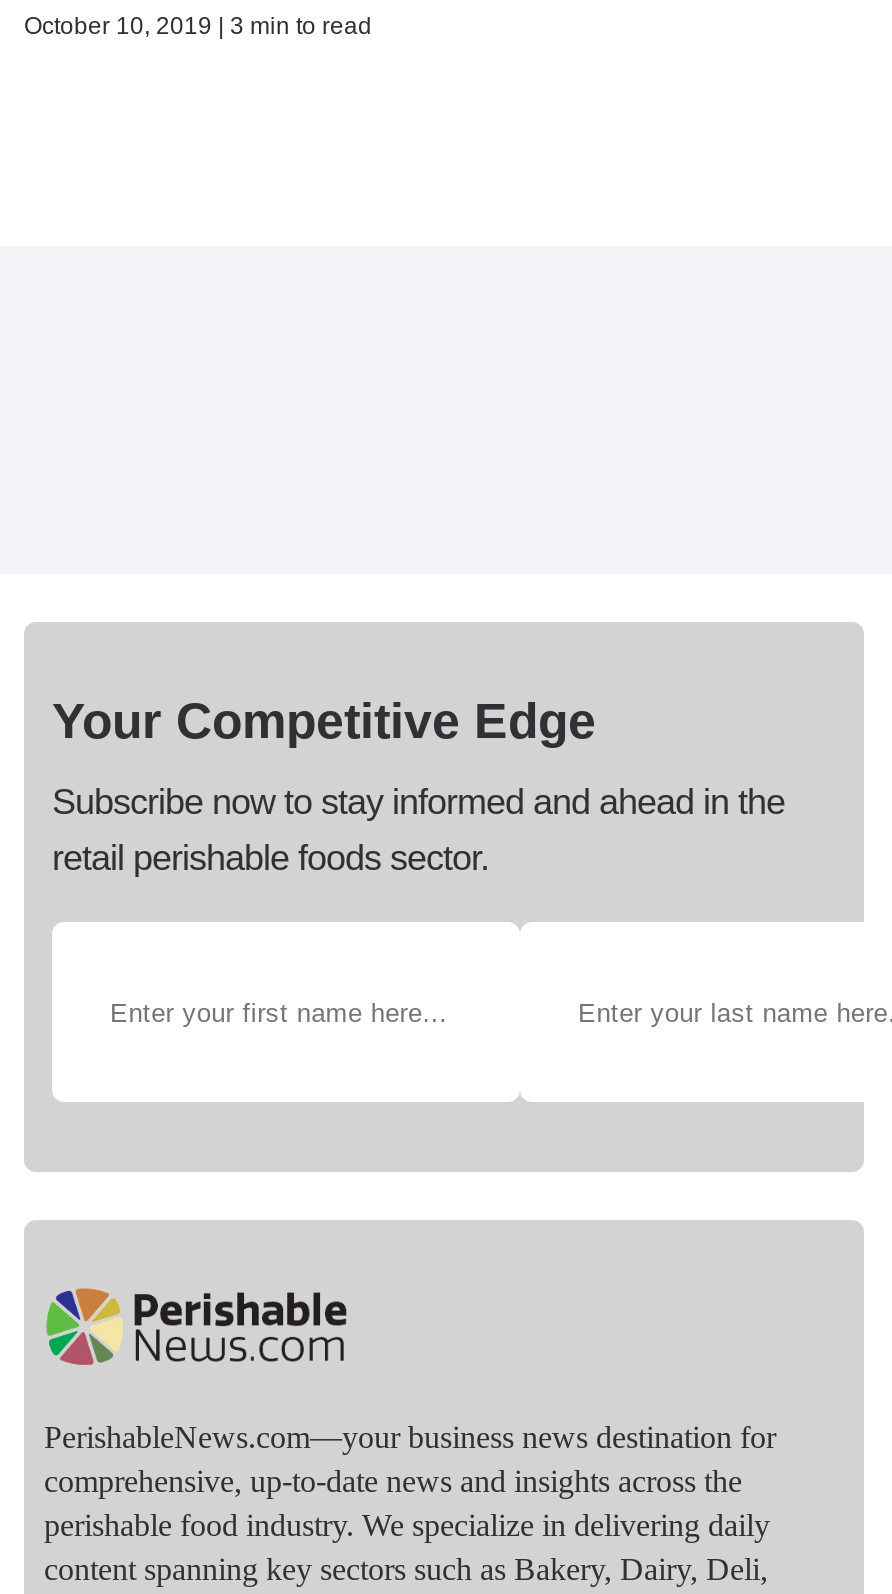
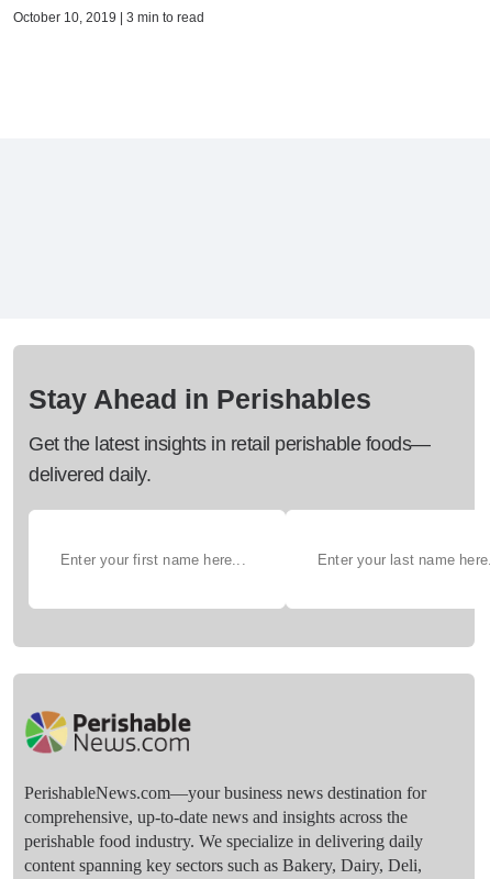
- Your Competitive Edge
+ Stay Ahead in Perishables

- Subscribe now to stay informed and ahead in the
- retail perishable foods sector.
+ Get the latest insights in retail perishable foods—
+ delivered daily.
